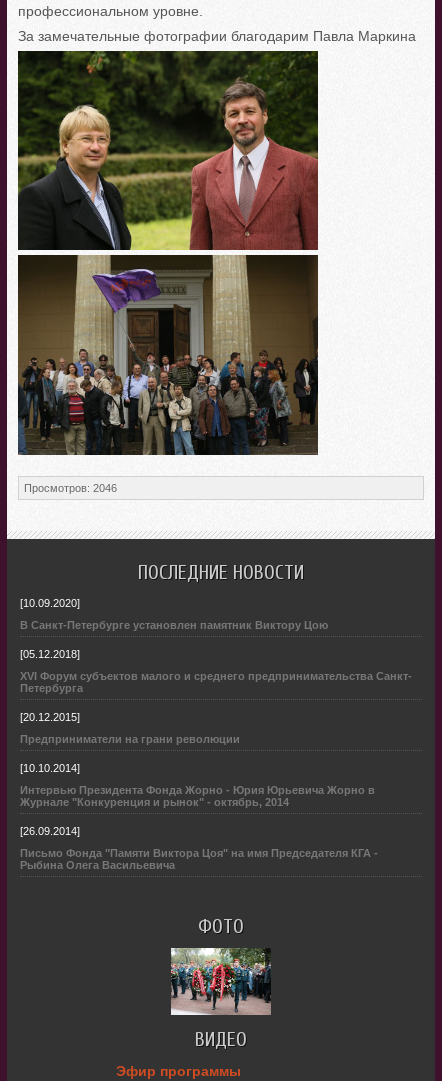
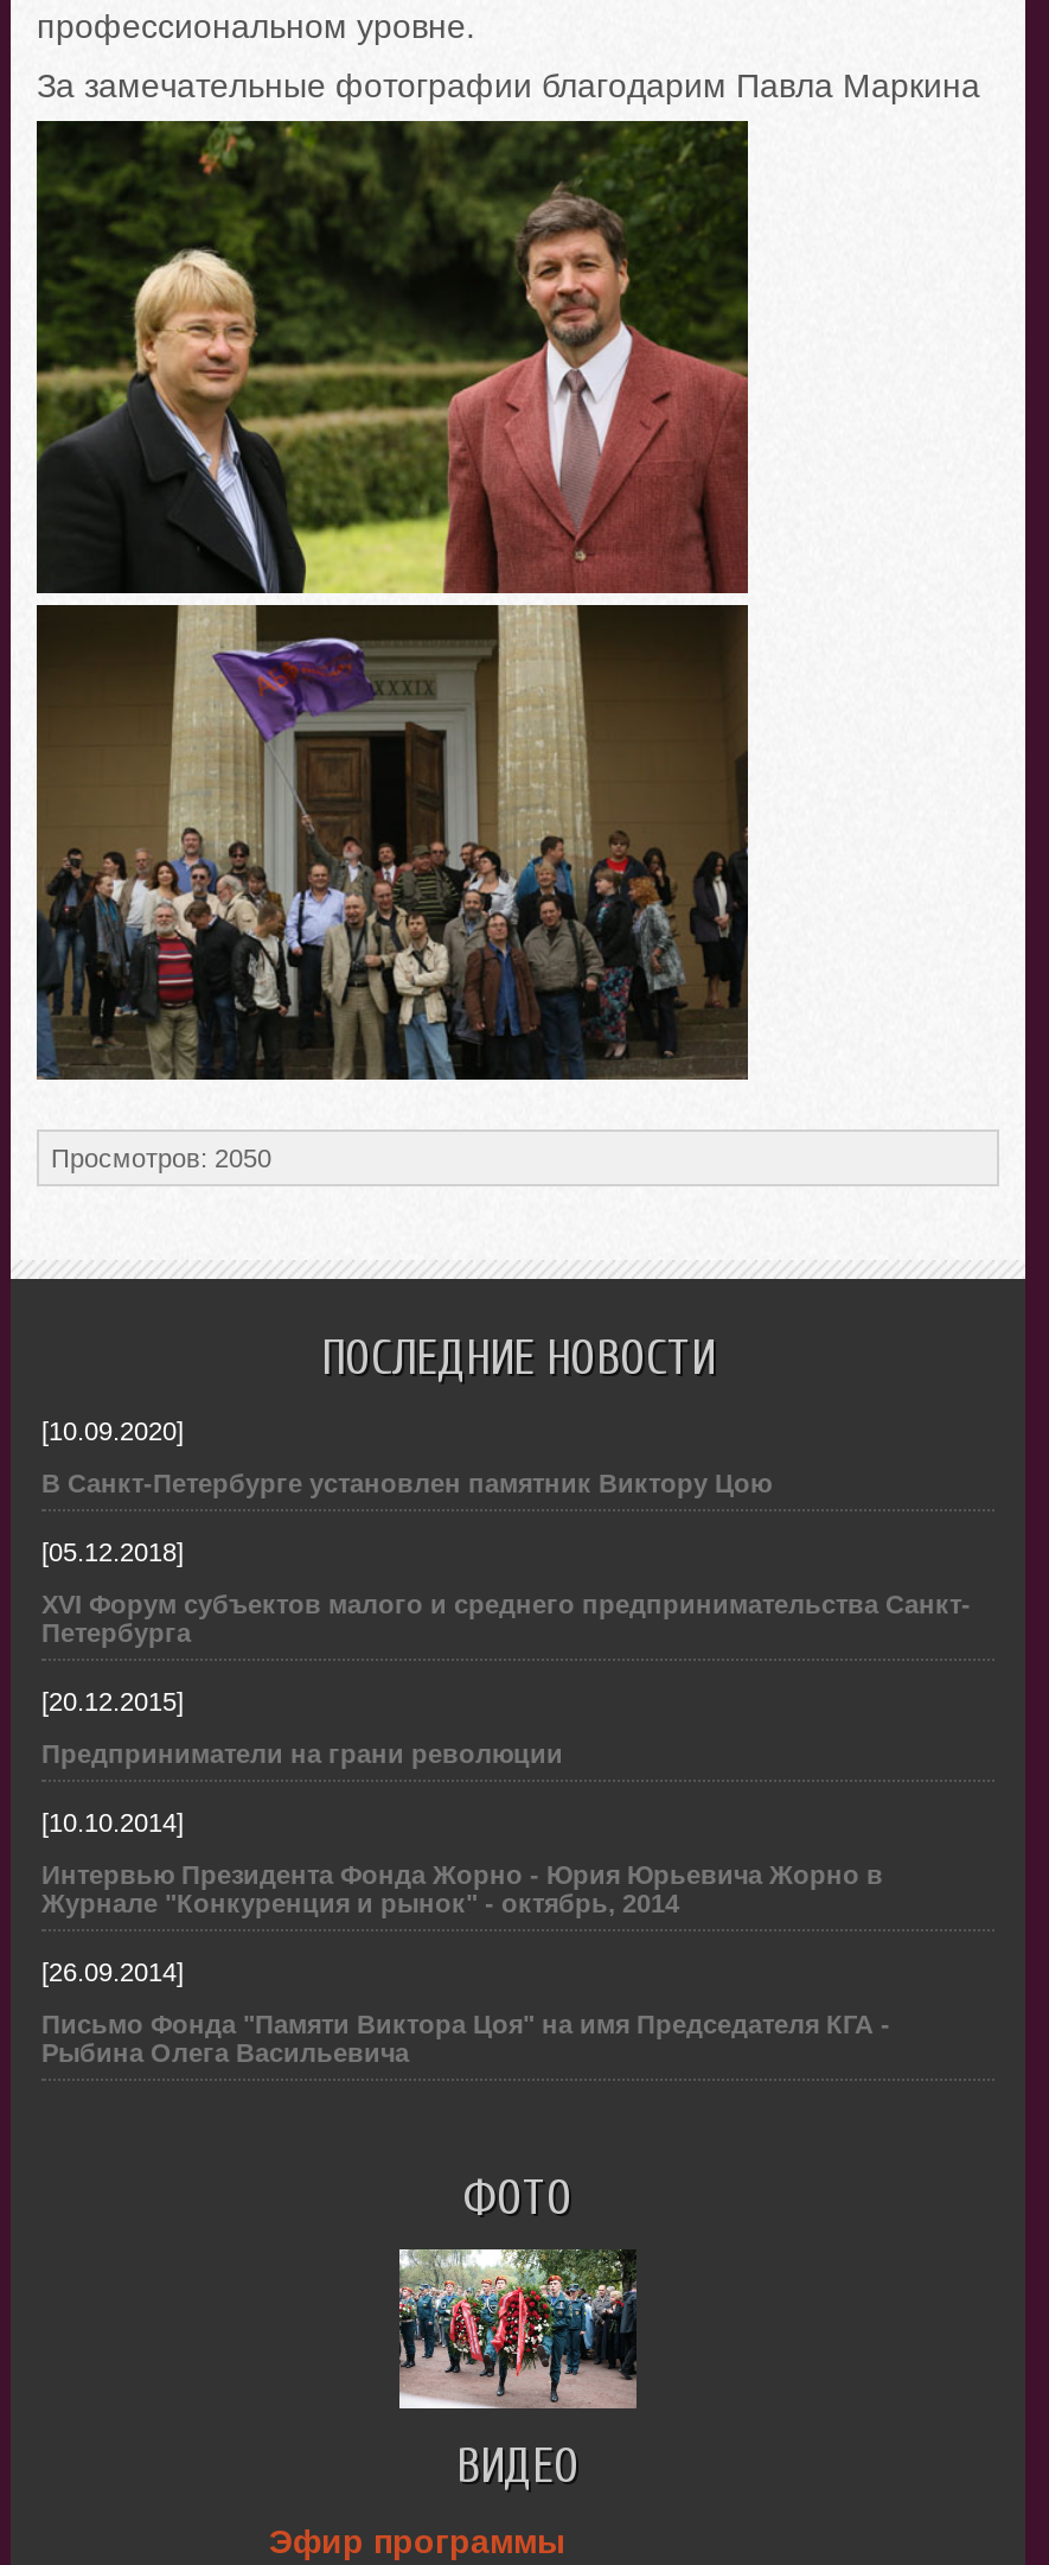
- Просмотров: 2046
+ Просмотров: 2050
